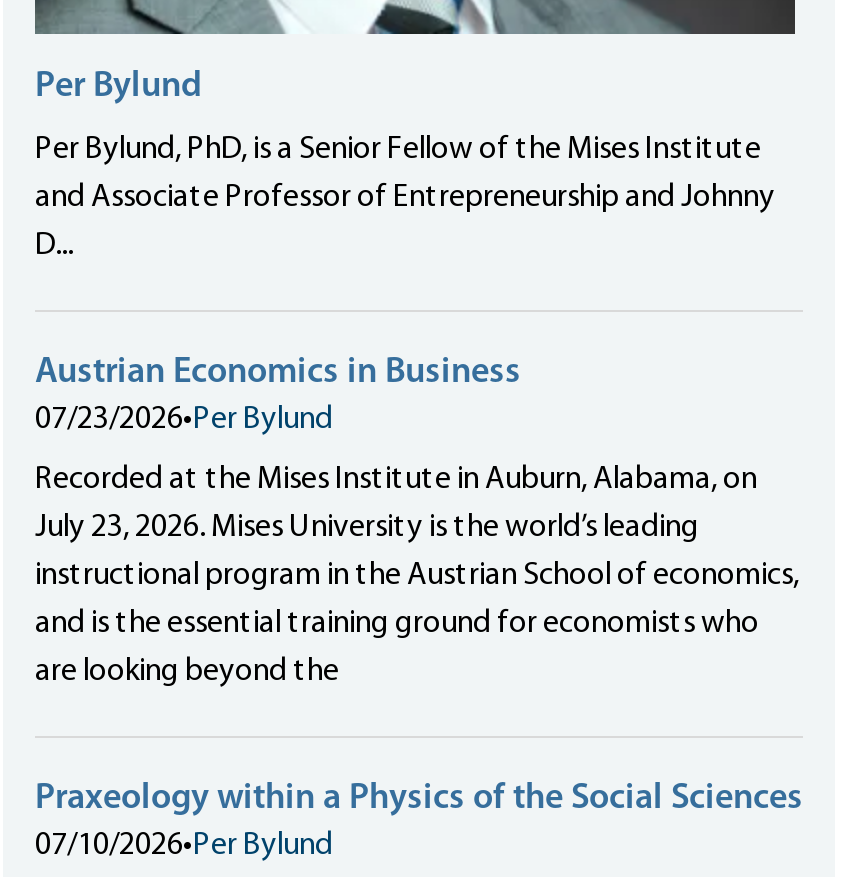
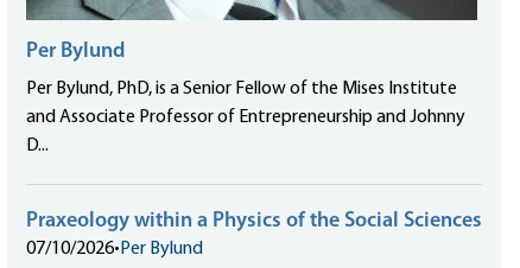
- Austrian Economics in Business
- 07/23/2026•Per Bylund
- Recorded at the Mises Institute in Auburn, Alabama, on
- July 23, 2026. Mises University is the world’s leading
- instructional program in the Austrian School of economics,
- and is the essential training ground for economists who
- are looking beyond the
